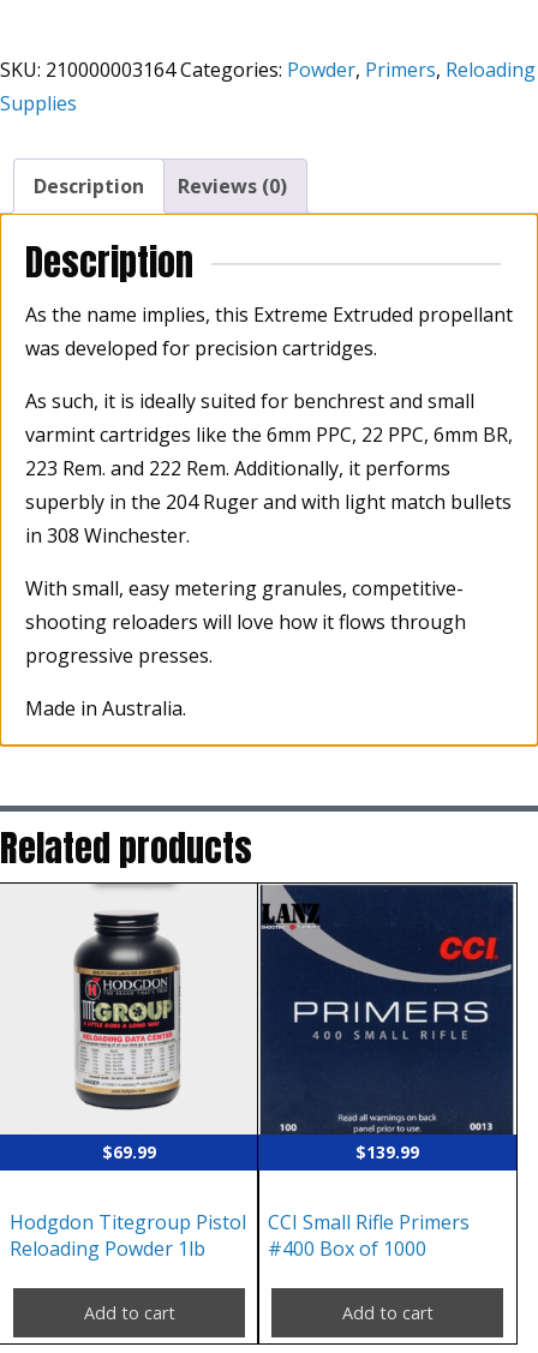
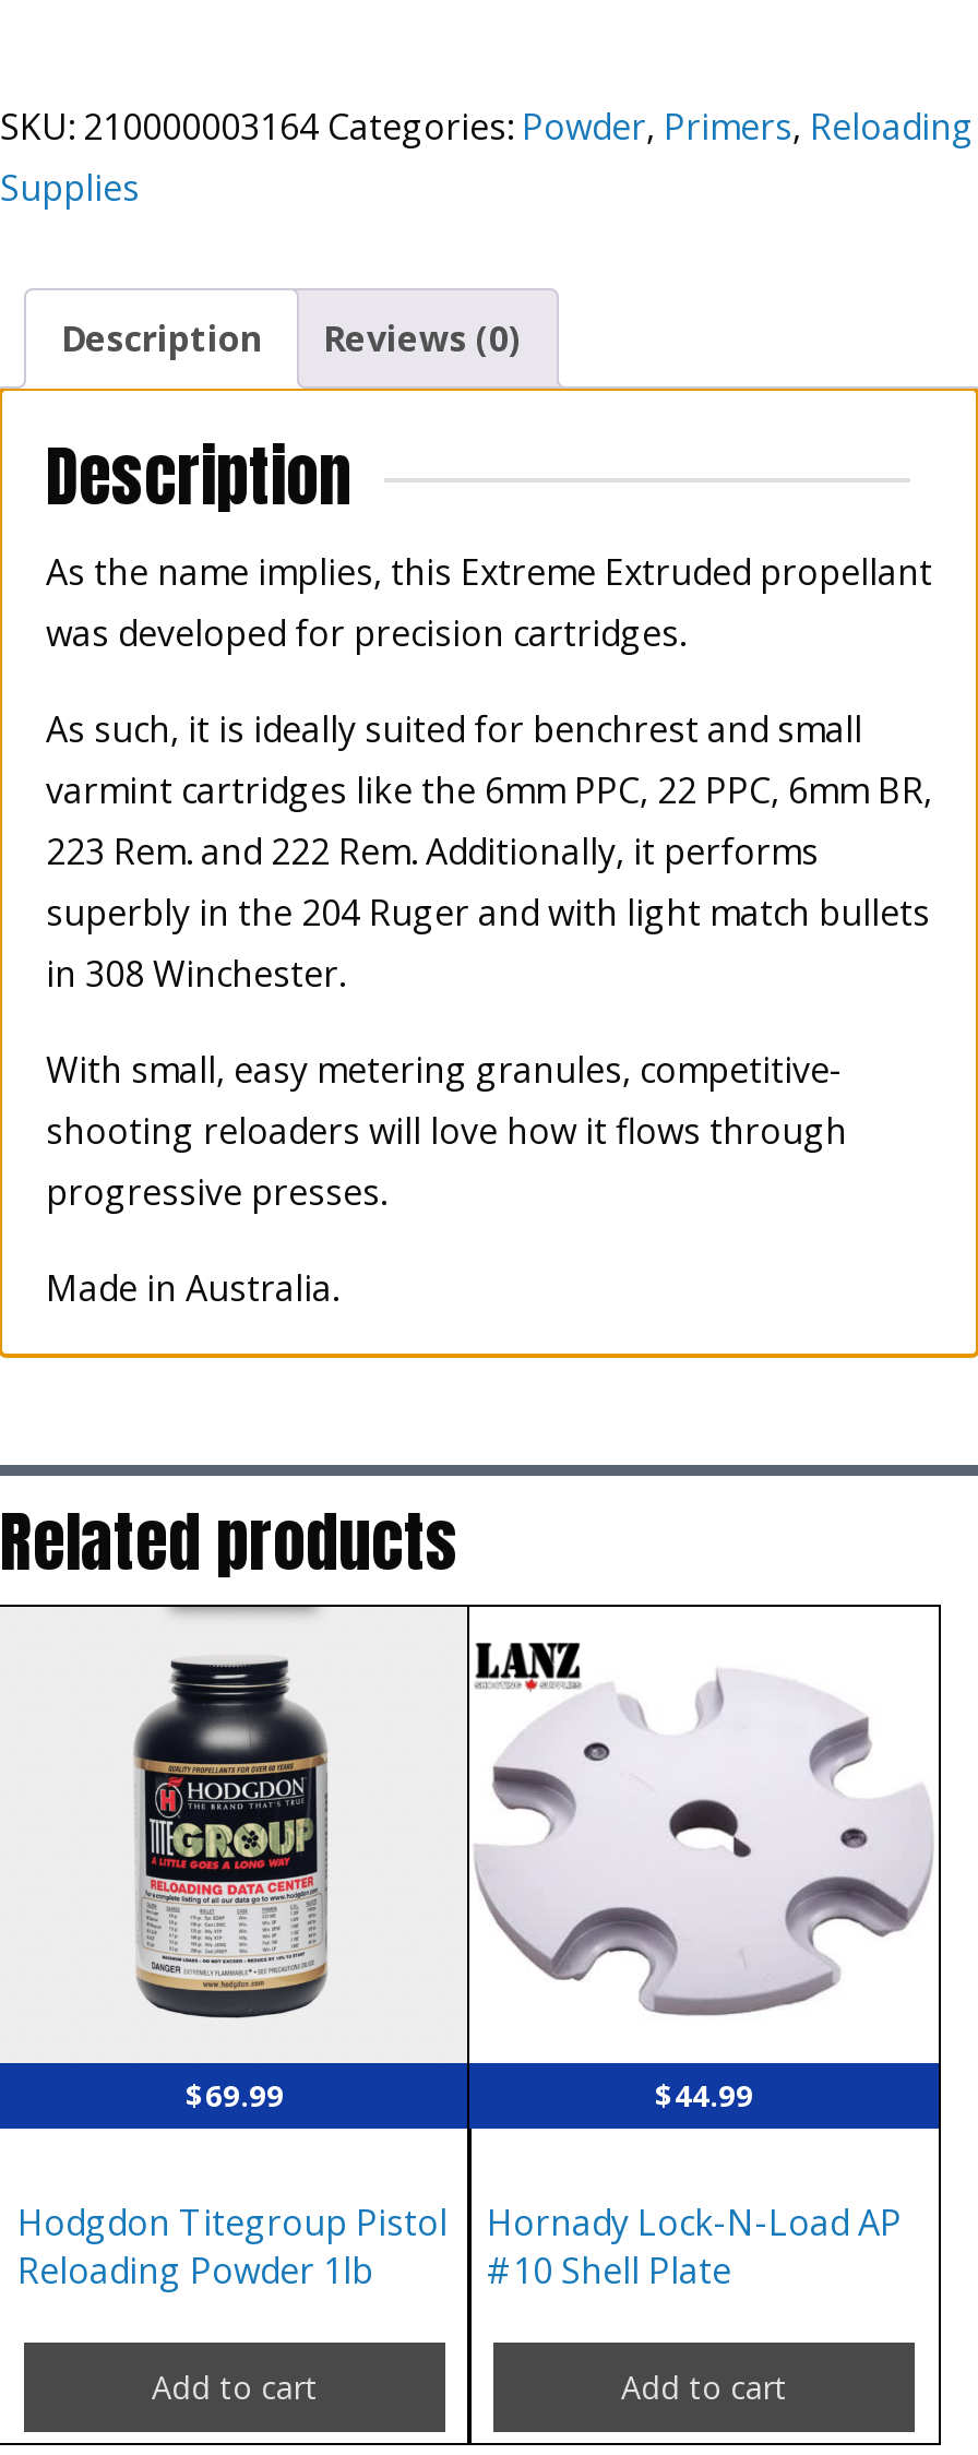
- [image]
- $139.99
+ [image]
+ $44.99

- CCI Small Rifle Primers
- #400 Box of 1000
+ Hornady Lock-N-Load AP
+ #10 Shell Plate
